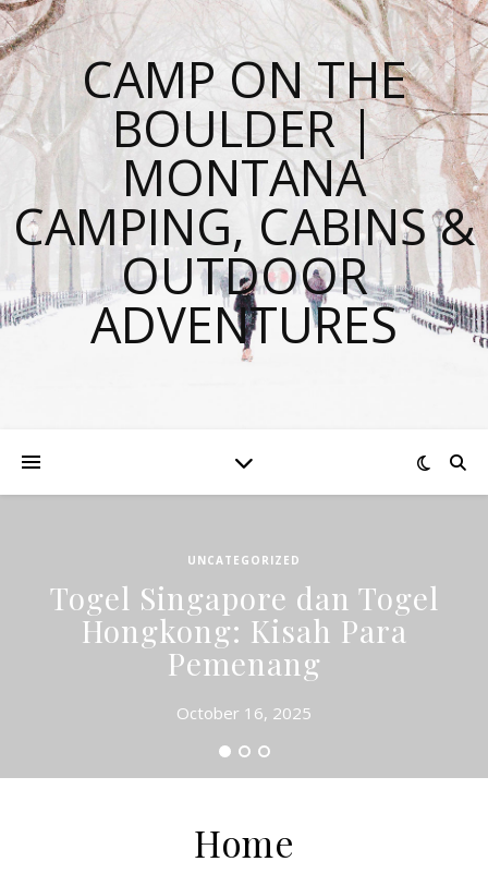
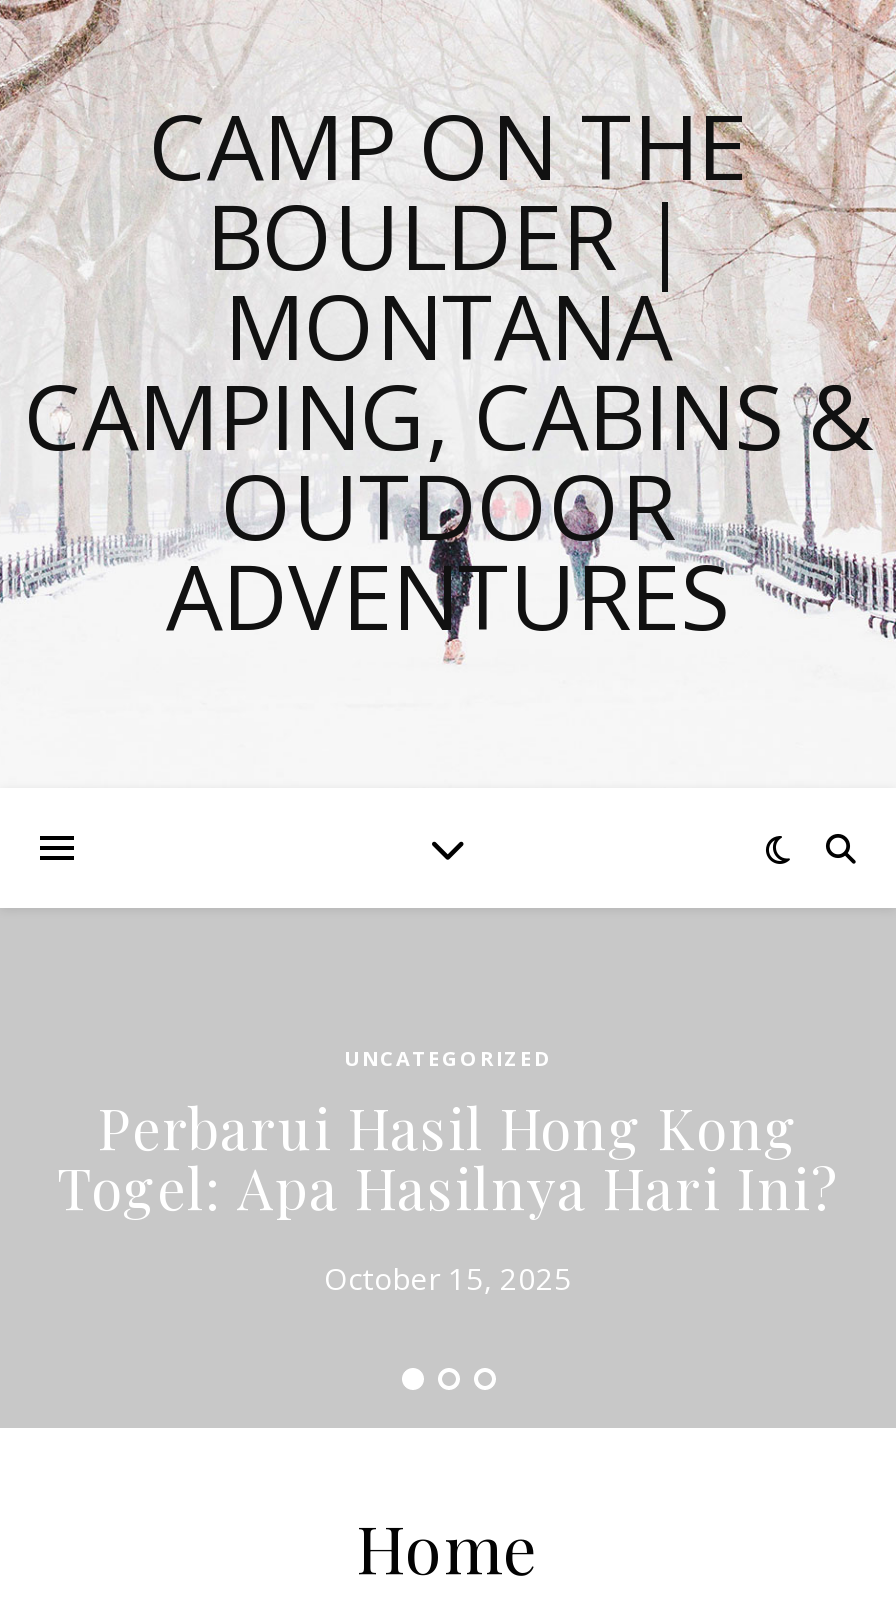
- Togel Singapore dan Togel
- Hongkong: Kisah Para
- Pemenang
+ Perbarui Hasil Hong Kong
+ Togel: Apa Hasilnya Hari Ini?

- October 16, 2025
+ October 15, 2025
